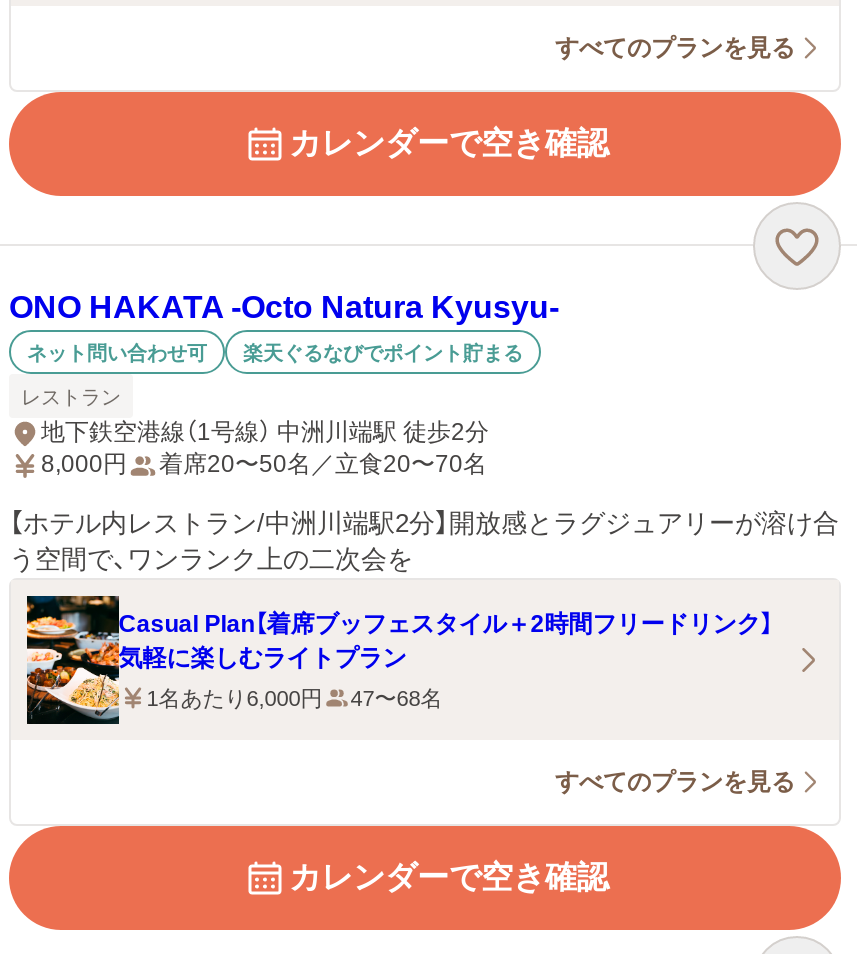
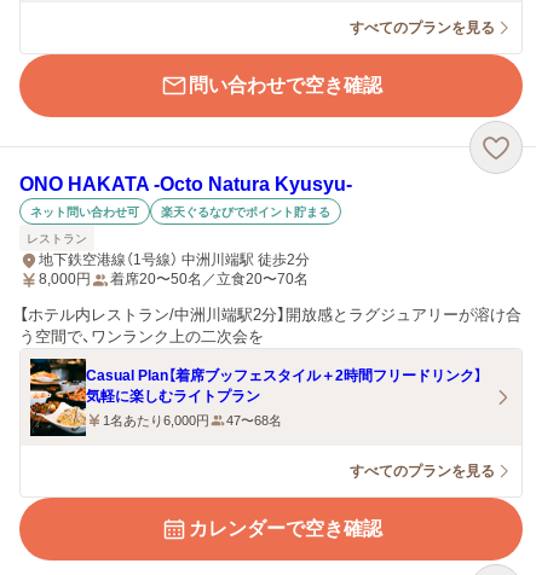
- カレンダーで空き確認
+ 問い合わせで空き確認
